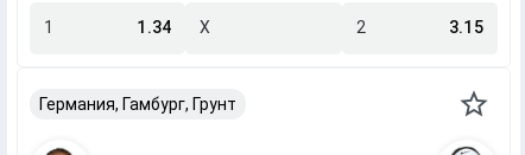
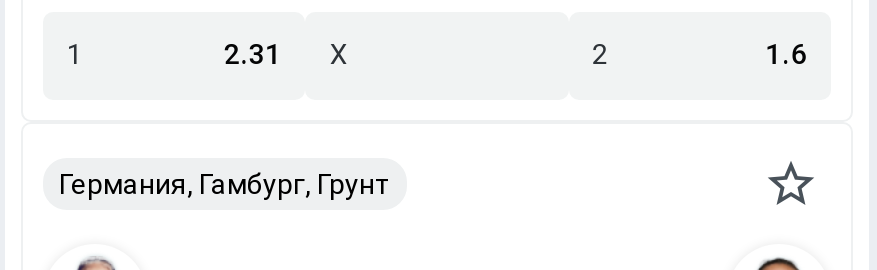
- 1.34 X
+ 2.31 X

- 3.15
+ 1.6
